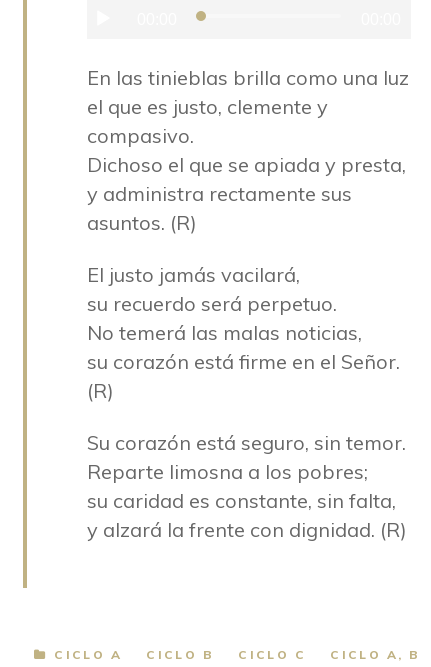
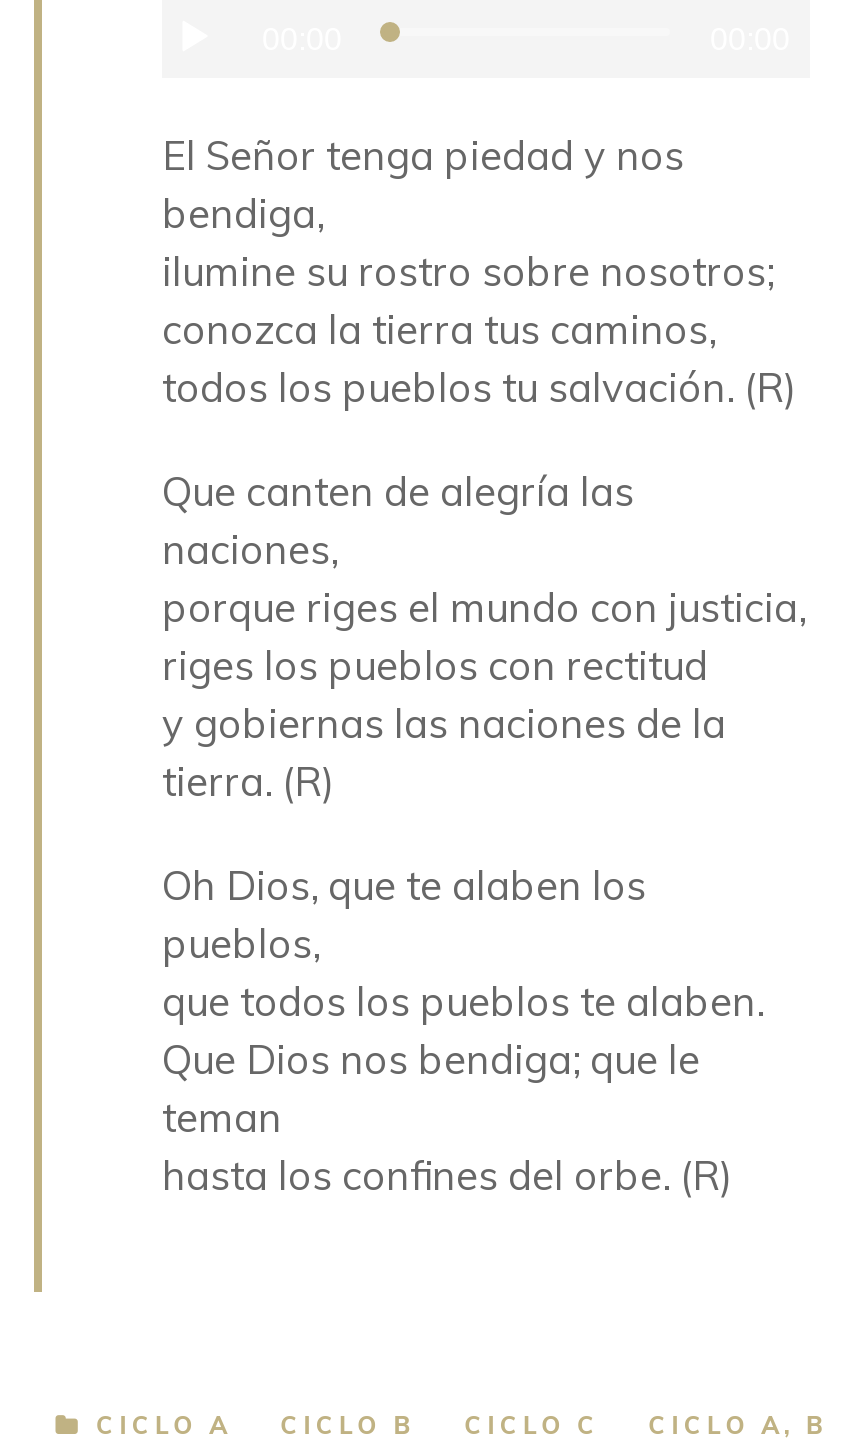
- En las tinieblas brilla como una luz
- el que es justo, clemente y
- compasivo.
- Dichoso el que se apiada y presta,
- y administra rectamente sus
- asuntos. (R)
+ El Señor tenga piedad y nos
+ bendiga,
+ ilumine su rostro sobre nosotros;
+ conozca la tierra tus caminos,
+ todos los pueblos tu salvación. (R)

- El justo jamás vacilará,
- su recuerdo será perpetuo.
- No temerá las malas noticias,
- su corazón está firme en el Señor.
- (R)
+ Que canten de alegría las
+ naciones,
+ porque riges el mundo con justicia,
+ riges los pueblos con rectitud
+ y gobiernas las naciones de la
+ tierra. (R)

- Su corazón está seguro, sin temor.
- Reparte limosna a los pobres;
- su caridad es constante, sin falta,
- y alzará la frente con dignidad. (R)
+ Oh Dios, que te alaben los
+ pueblos,
+ que todos los pueblos te alaben.
+ Que Dios nos bendiga; que le
+ teman
+ hasta los confines del orbe. (R)
